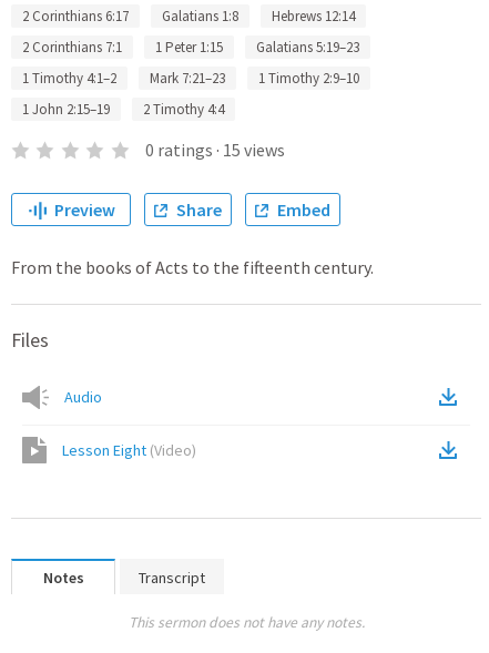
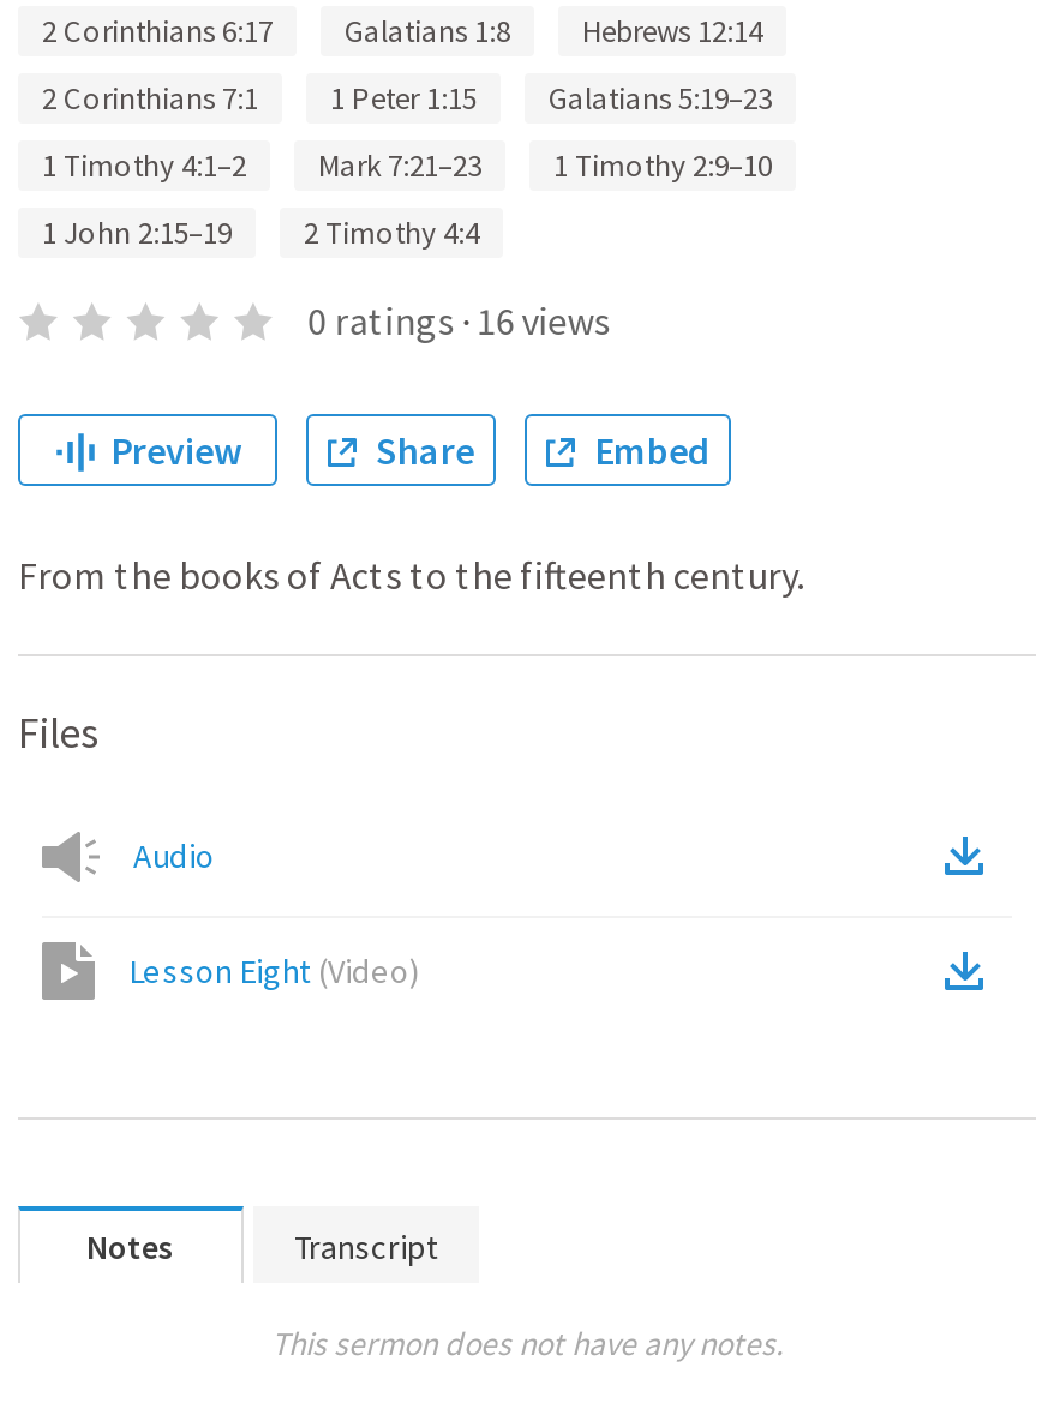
- 0 ratings · 15 views
+ 0 ratings · 16 views
